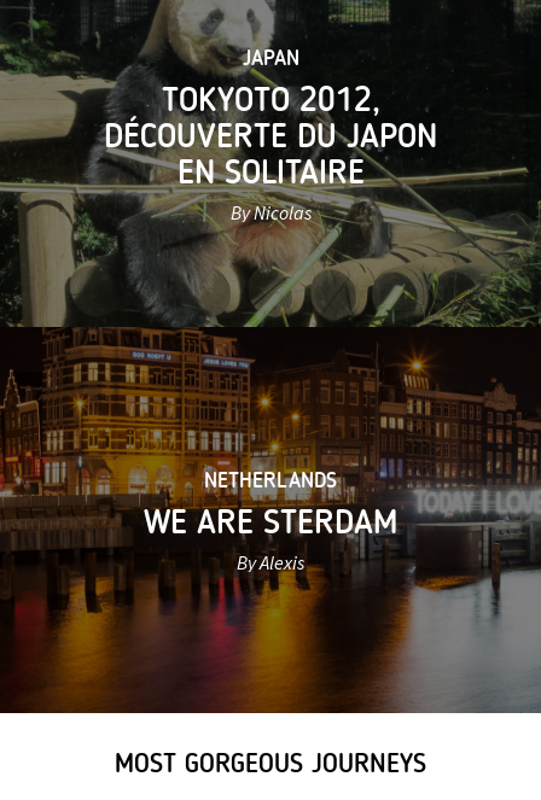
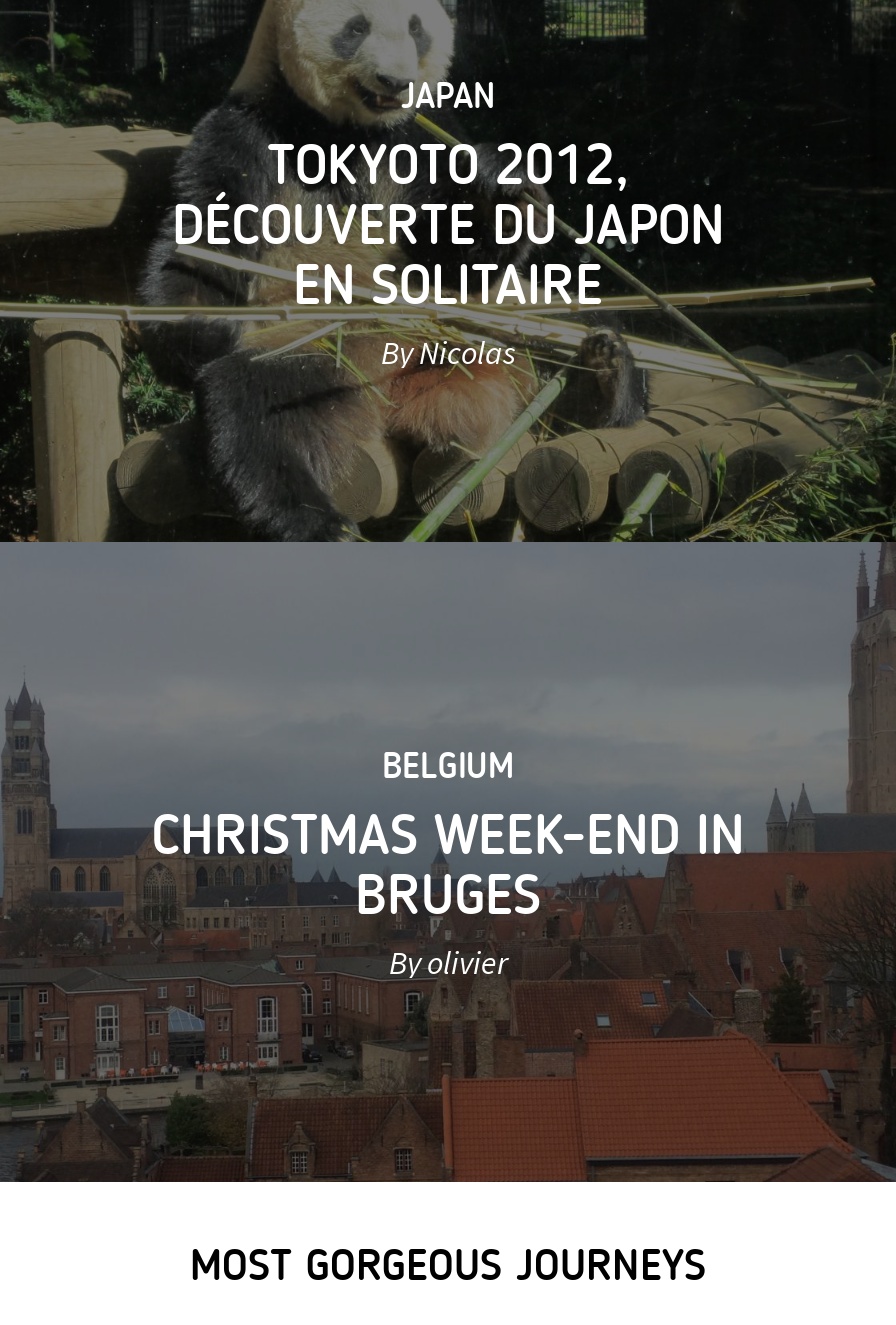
- [image]
- NETHERLANDS
- WE ARE STERDAM
- By Alexis
+ [image]
+ BELGIUM
+ CHRISTMAS WEEK-END IN
+ BRUGES
+ By olivier
